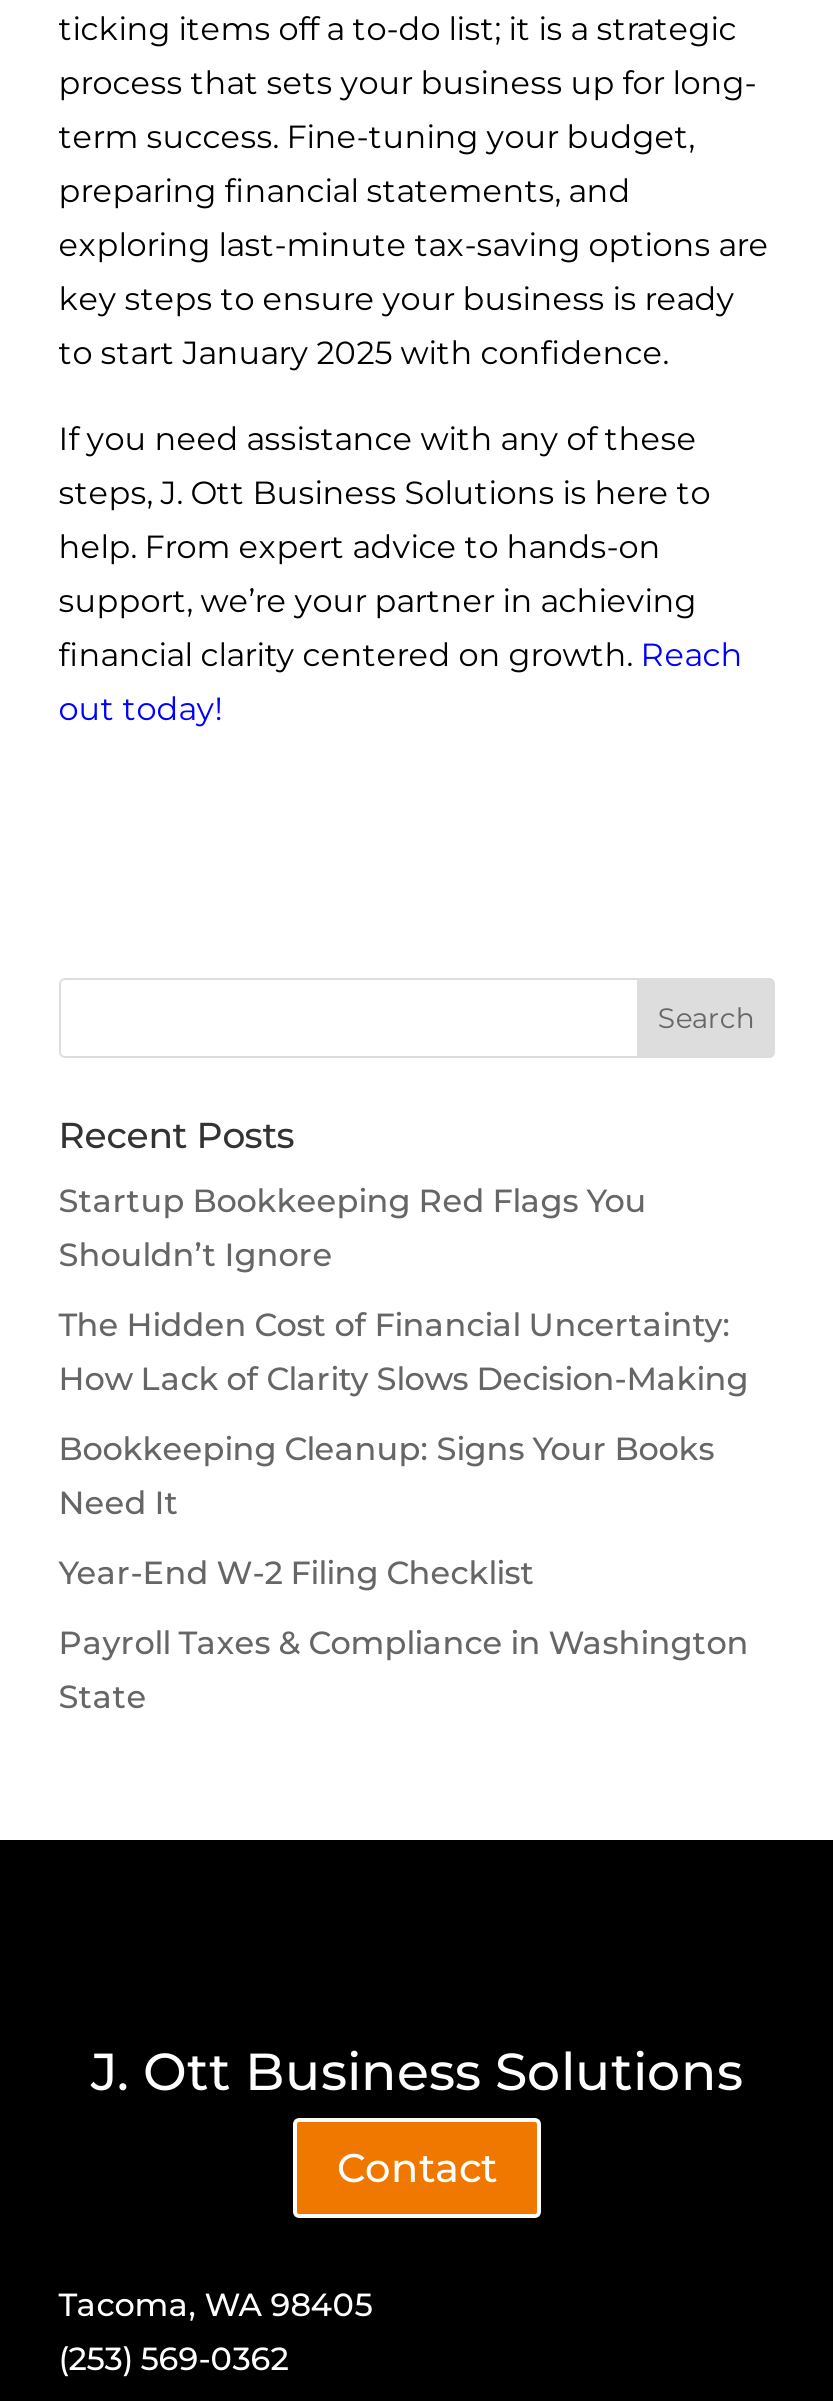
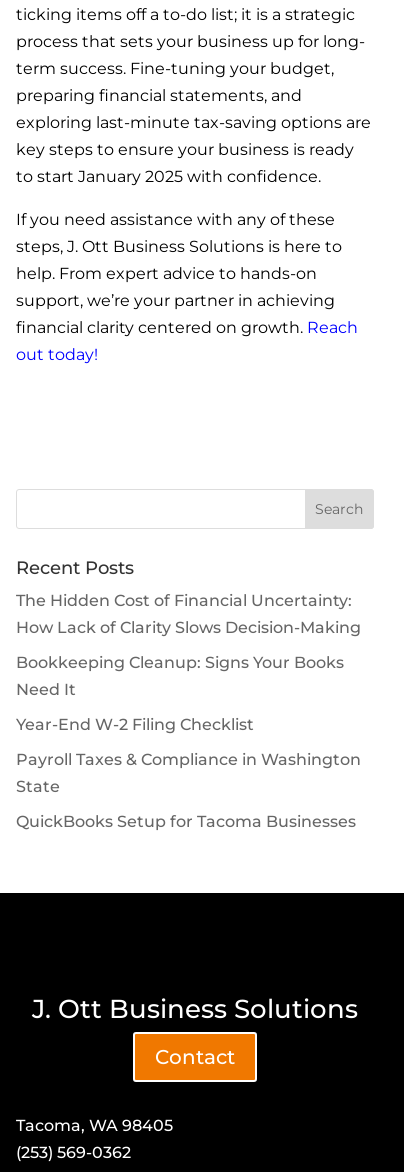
- Startup Bookkeeping Red Flags You
- Shouldn’t Ignore

moved up: The Hidden Cost of Financial Uncertainty: | How Lack of Clarity Slows Decision-Making | Bookkeeping Cleanup: Signs Your Books | Need It | Year-End W-2 Filing Checklist | Payroll Taxes & Compliance in Washington | State

+ QuickBooks Setup for Tacoma Businesses
